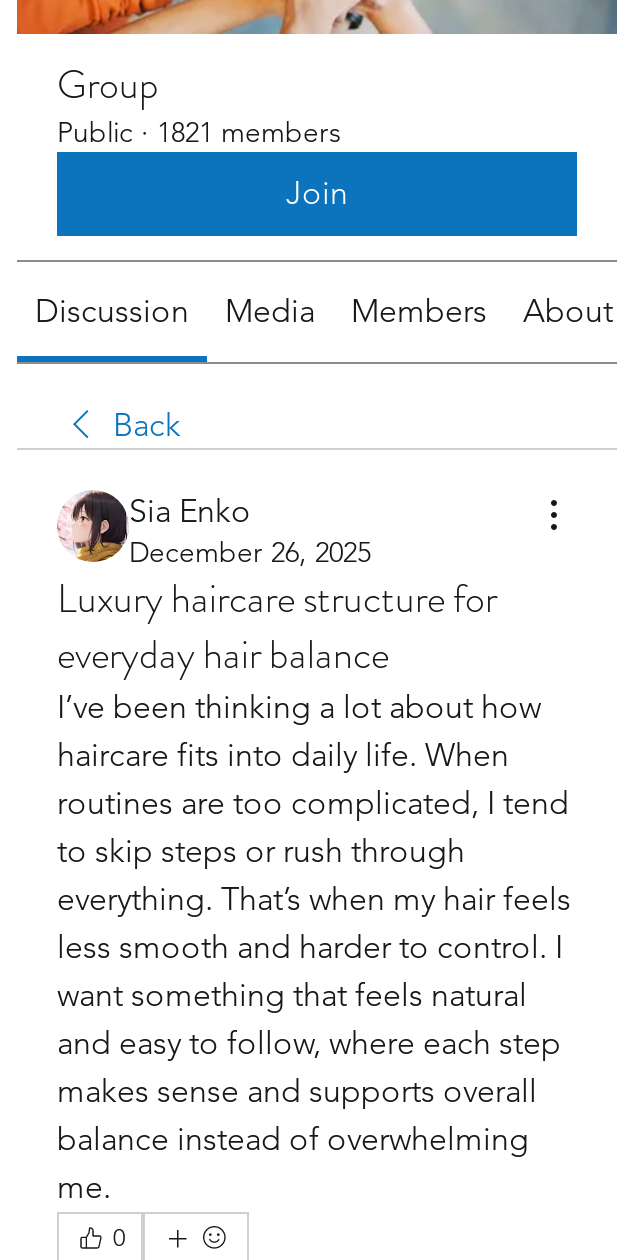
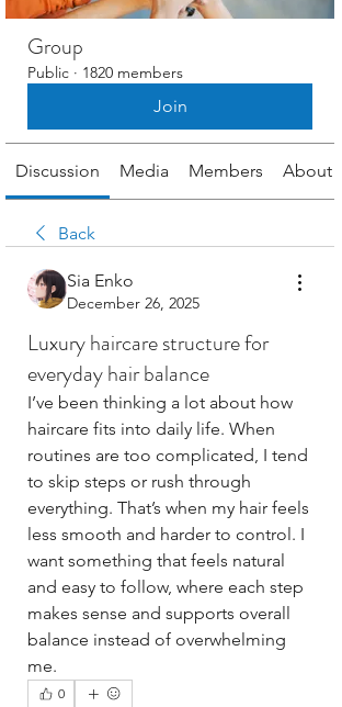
- Public · 1821 members
+ Public · 1820 members
